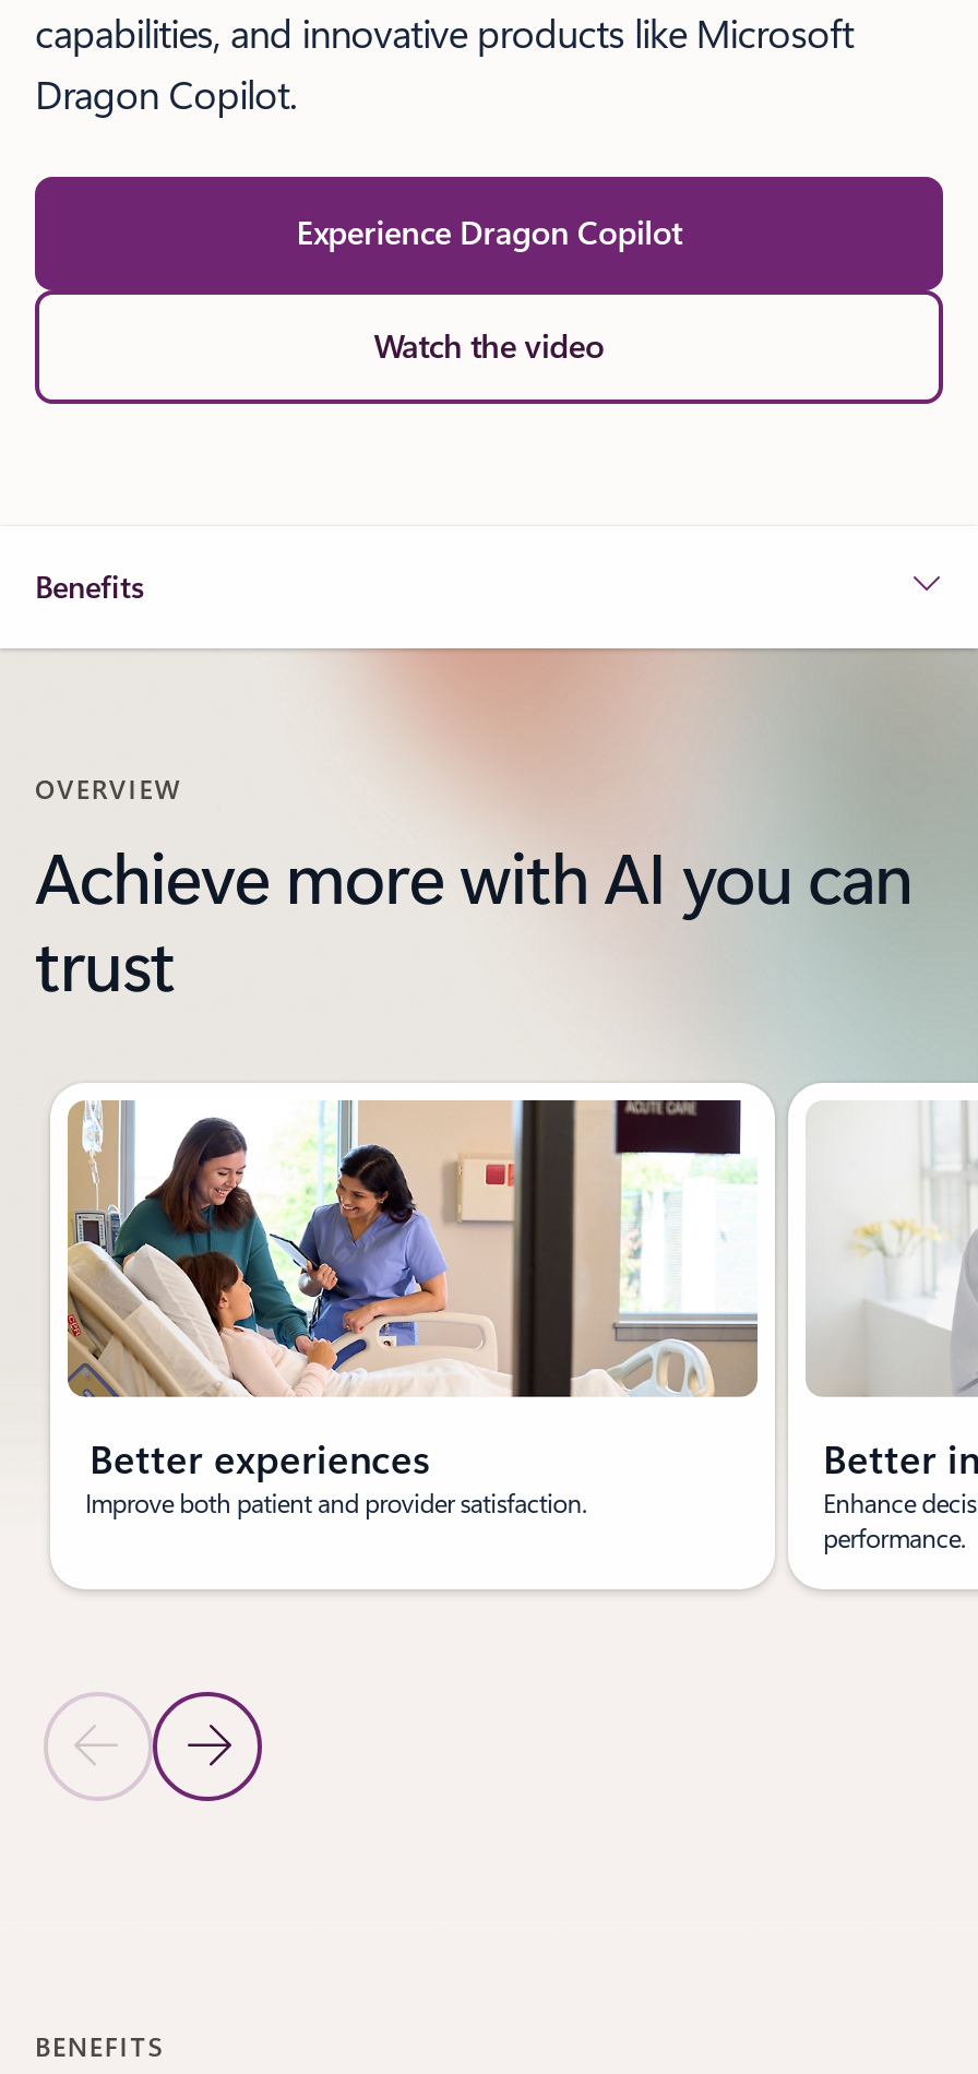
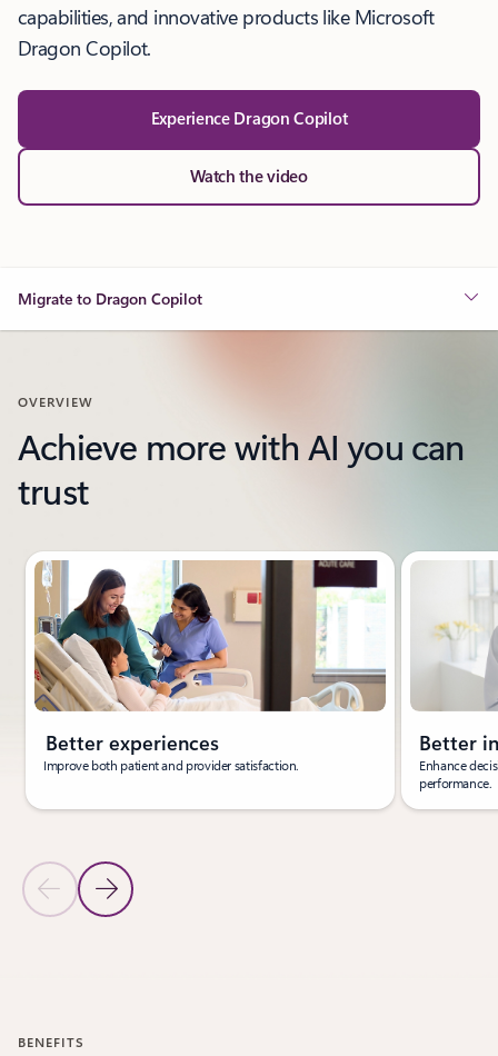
- Benefits
+ Migrate to Dragon Copilot
